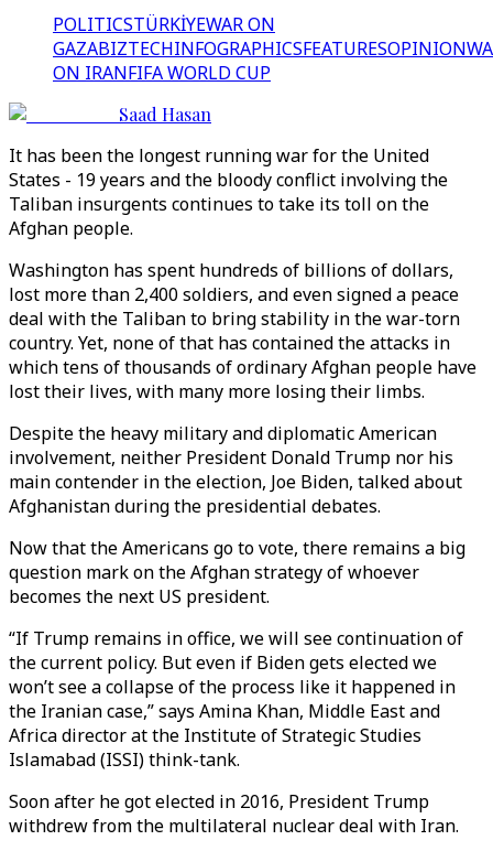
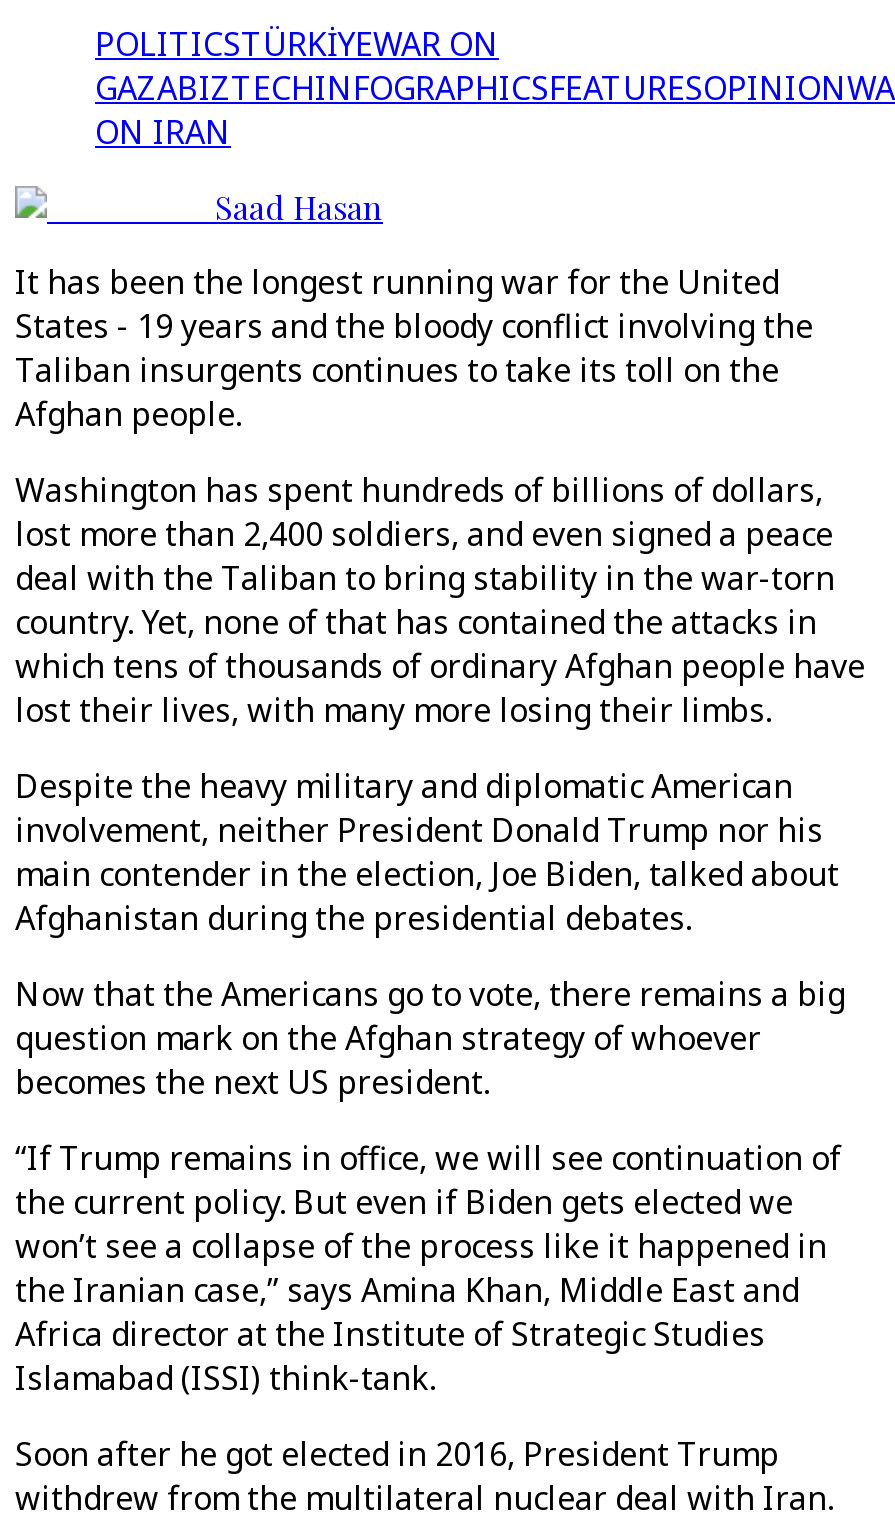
- ON IRAN FIFA WORLD CUP
+ ON IRAN
